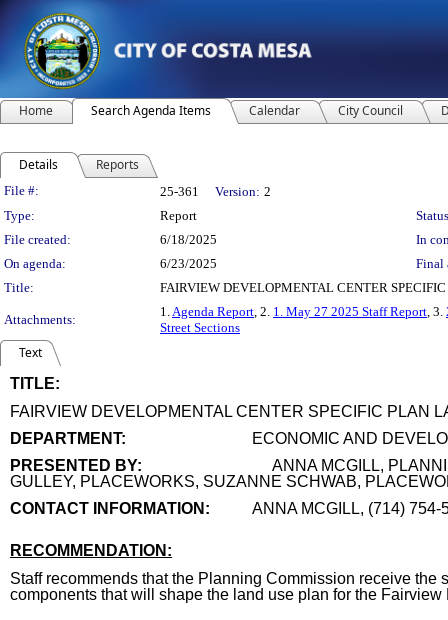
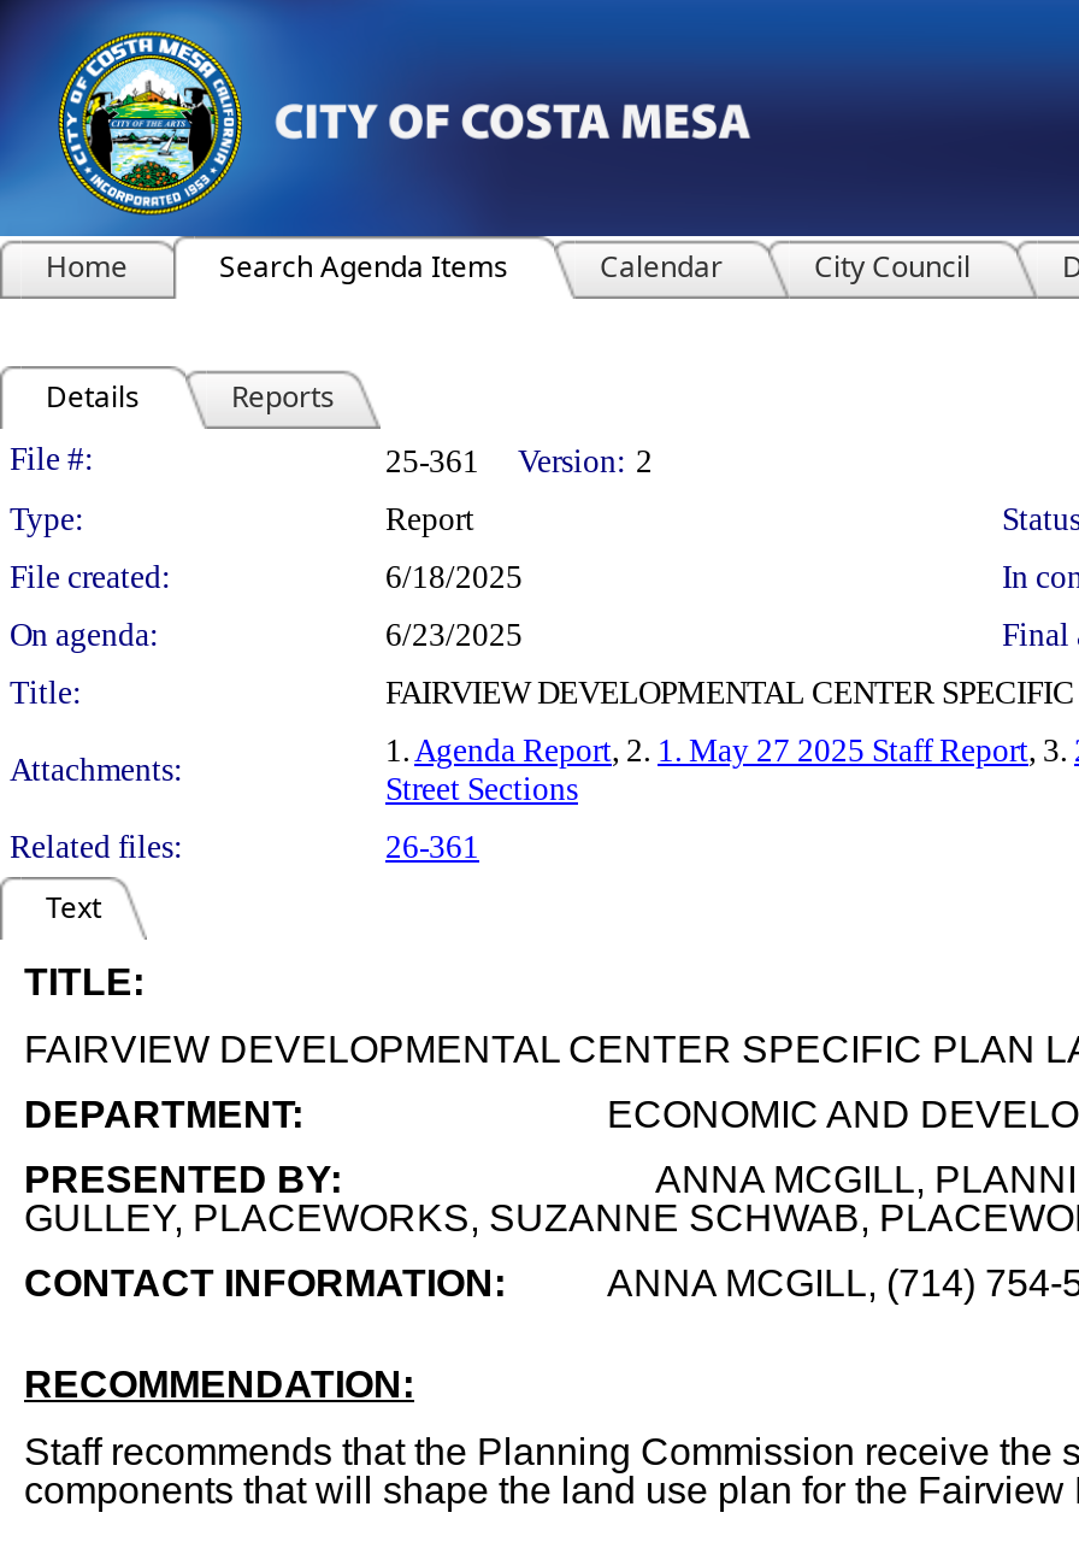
+ Related files:
+ 26-361
